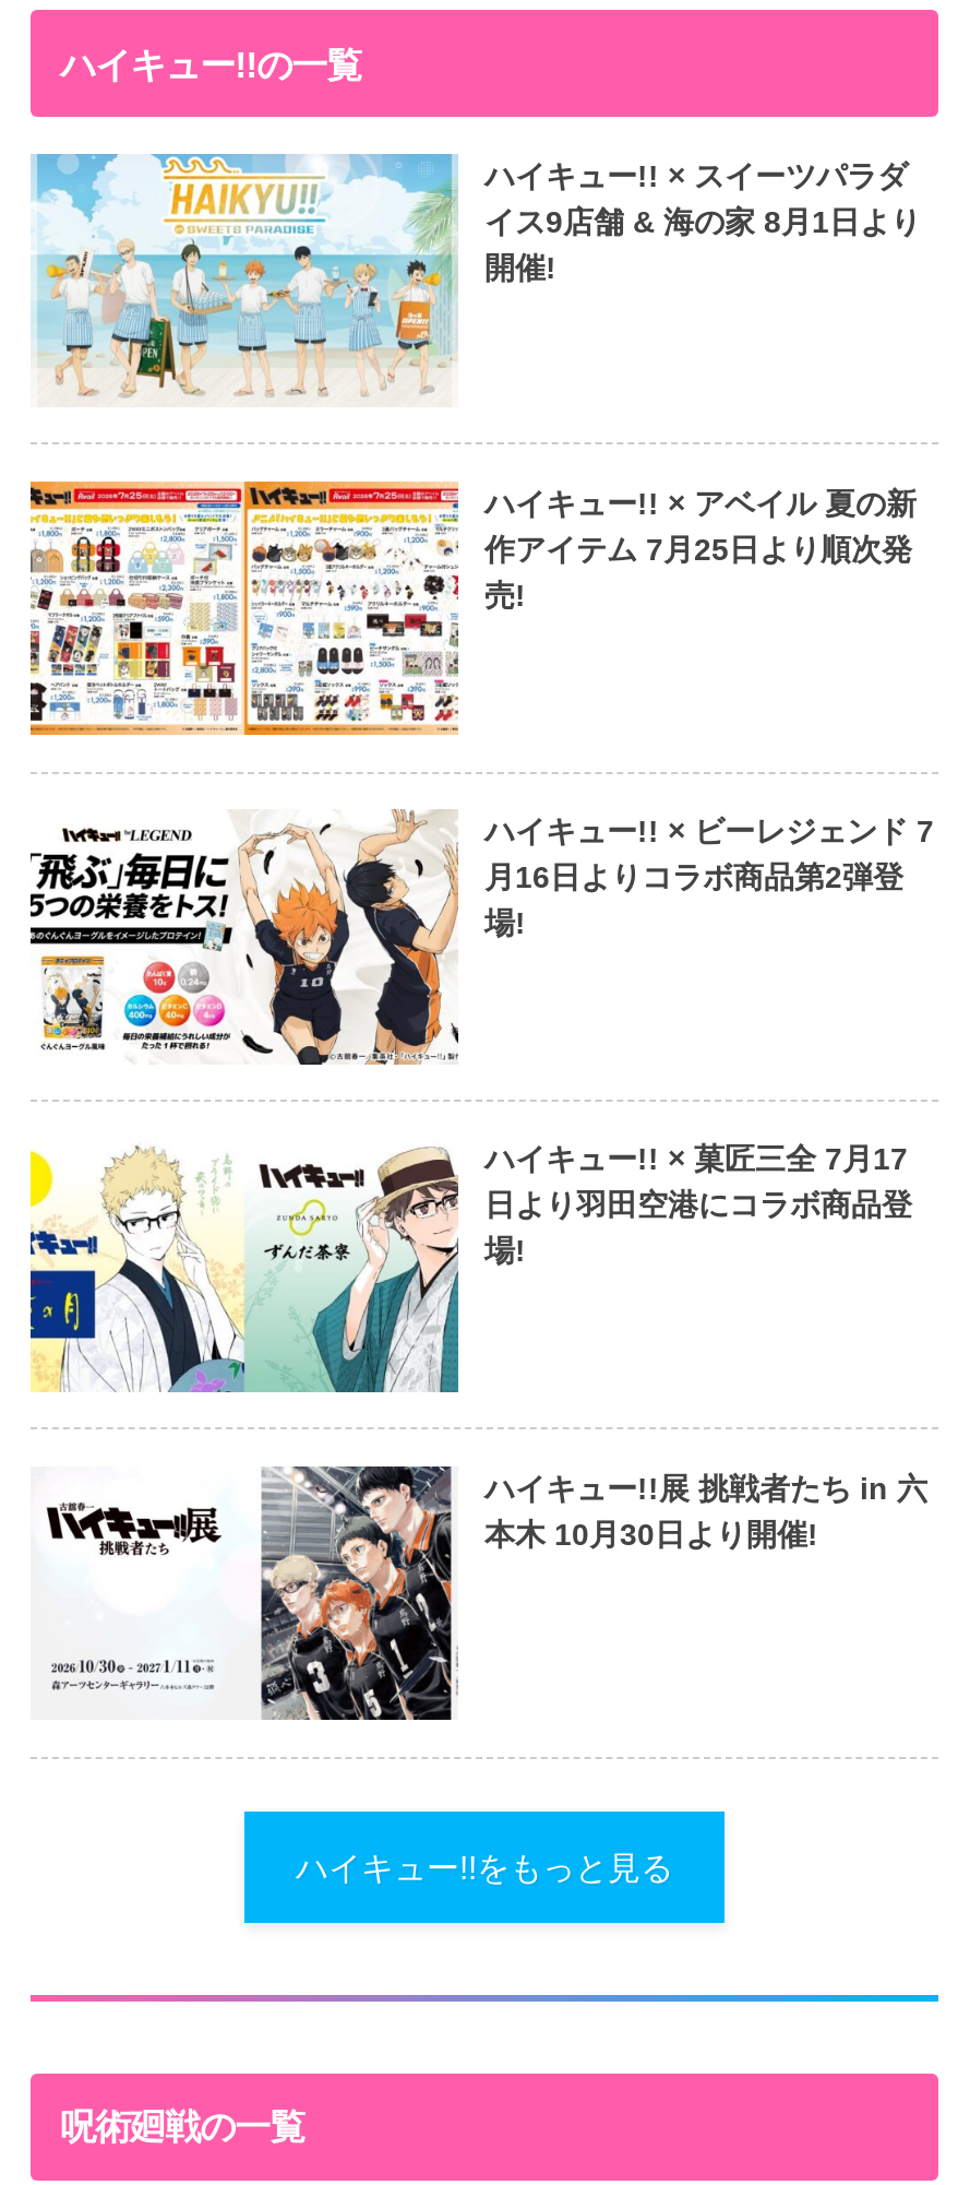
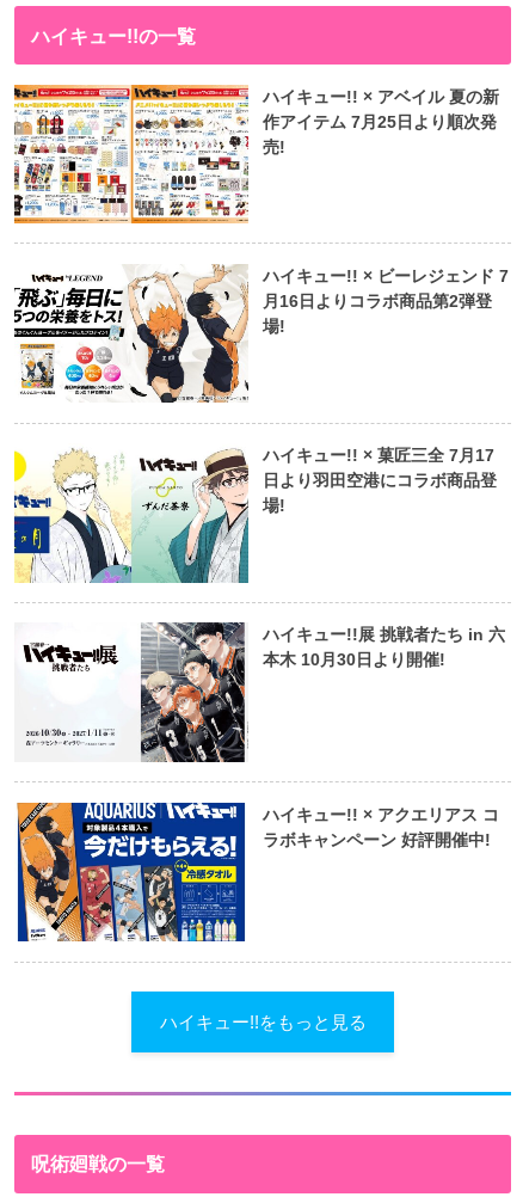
- [image]
- ハイキュー!! × スイーツパラダ
- イス9店舗 & 海の家 8月1日より
- 開催!

moved up: [image] | ハイキュー!! × アベイル 夏の新 | 作アイテム 7月25日より順次発 | ... | ハイキュー!!展 挑戦者たち in 六 | 本木 10月30日より開催!

moved up: [image]

+ [image]
+ ハイキュー!! × アクエリアス コ
+ ラボキャンペーン 好評開催中!
